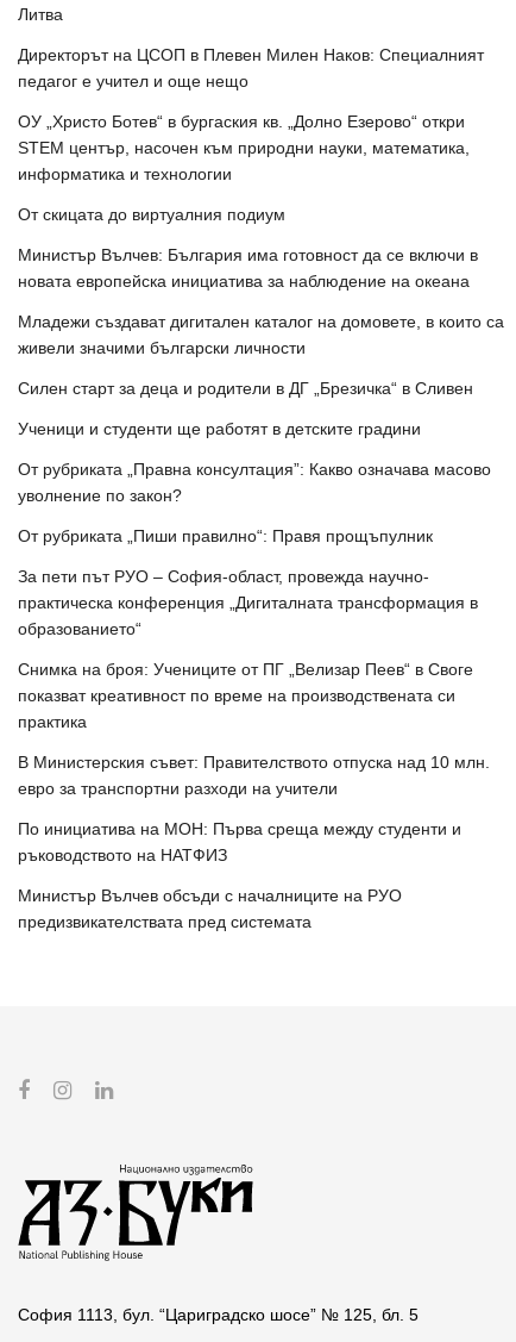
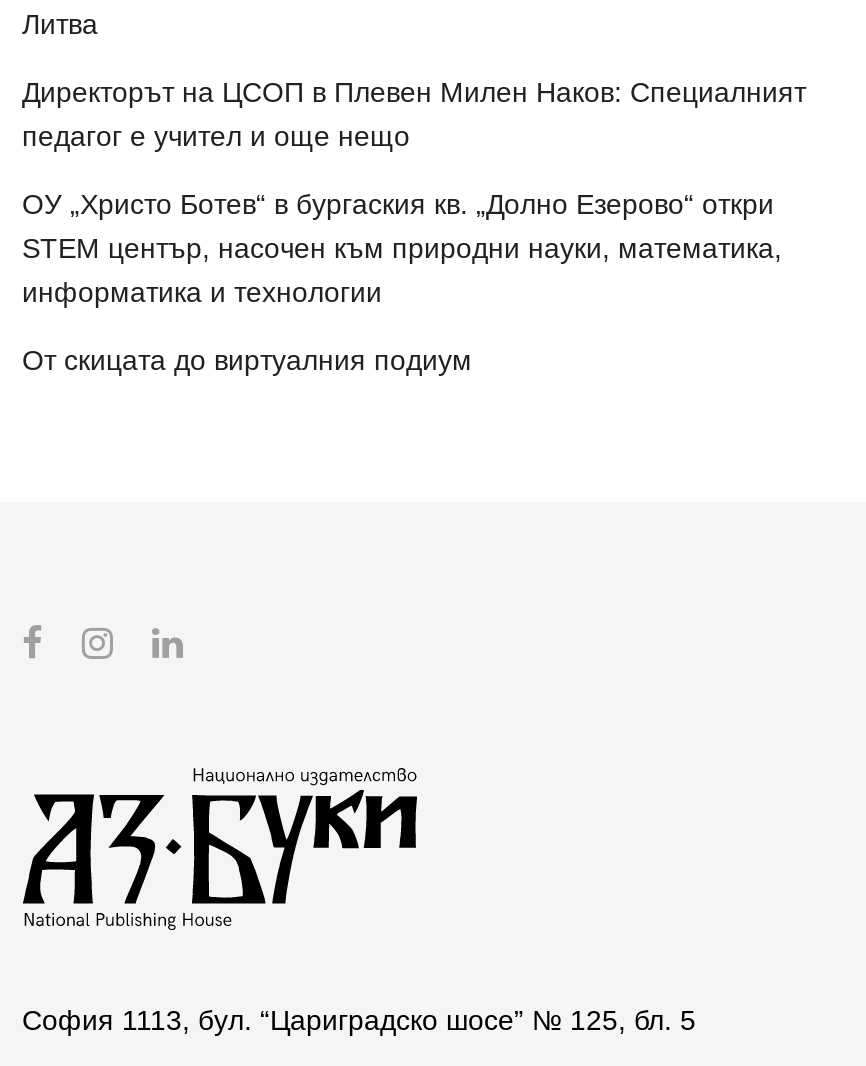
- Министър Вълчев: България има готовност да се включи в
- новата европейска инициатива за наблюдение на океана
- Младежи създават дигитален каталог на домовете, в които са
- живели значими български личности
- Силен старт за деца и родители в ДГ „Брезичка“ в Сливен
- Ученици и студенти ще работят в детските градини
- От рубриката „Правна консултация”: Какво означава масово
- уволнение по закон?
- От рубриката „Пиши правилно“: Правя прощъпулник
- За пети път РУО – София-област, провежда научно-
- практическа конференция „Дигиталната трансформация в
- образованието“
- Снимка на броя: Учениците от ПГ „Велизар Пеев“ в Своге
- показват креативност по време на производствената си
- практика
- В Министерския съвет: Правителството отпуска над 10 млн.
- евро за транспортни разходи на учители
- По инициатива на МОН: Първа среща между студенти и
- ръководството на НАТФИЗ
- Министър Вълчев обсъди с началниците на РУО
- предизвикателствата пред системата
